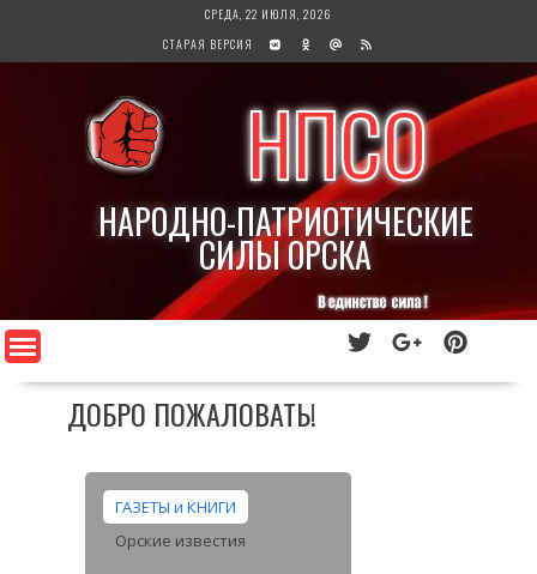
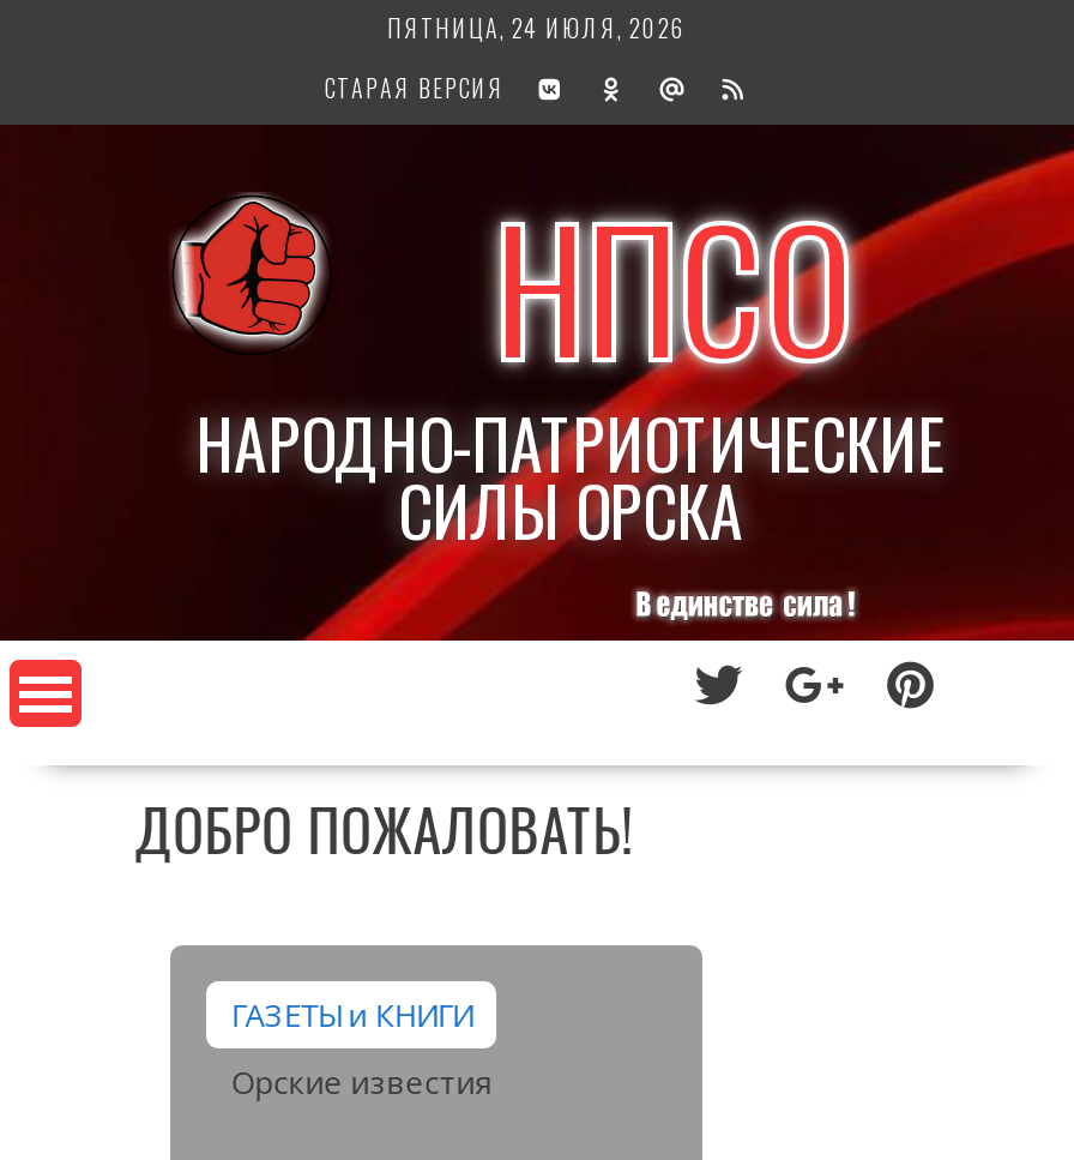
- СРЕДА, 22 ИЮЛЯ, 2026
+ ПЯТНИЦА, 24 ИЮЛЯ, 2026
